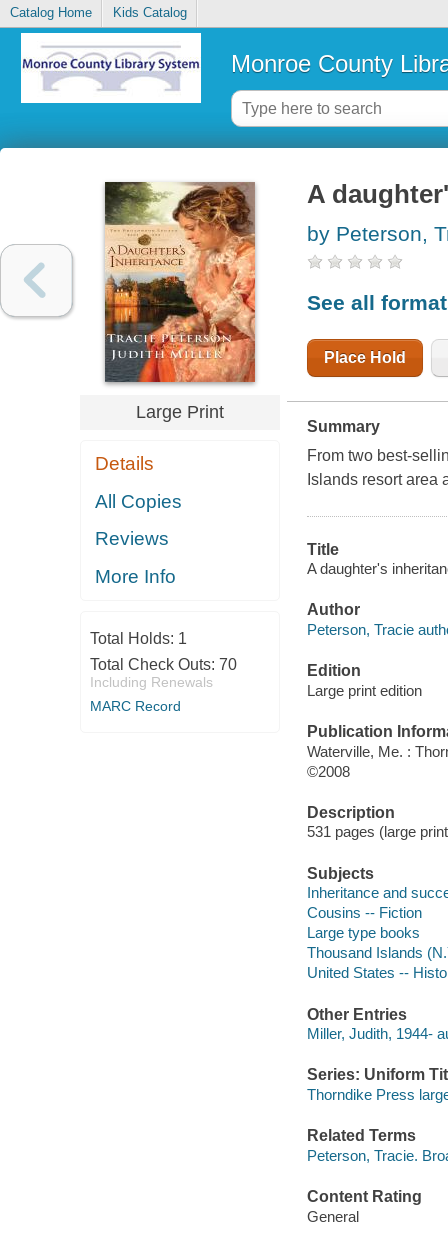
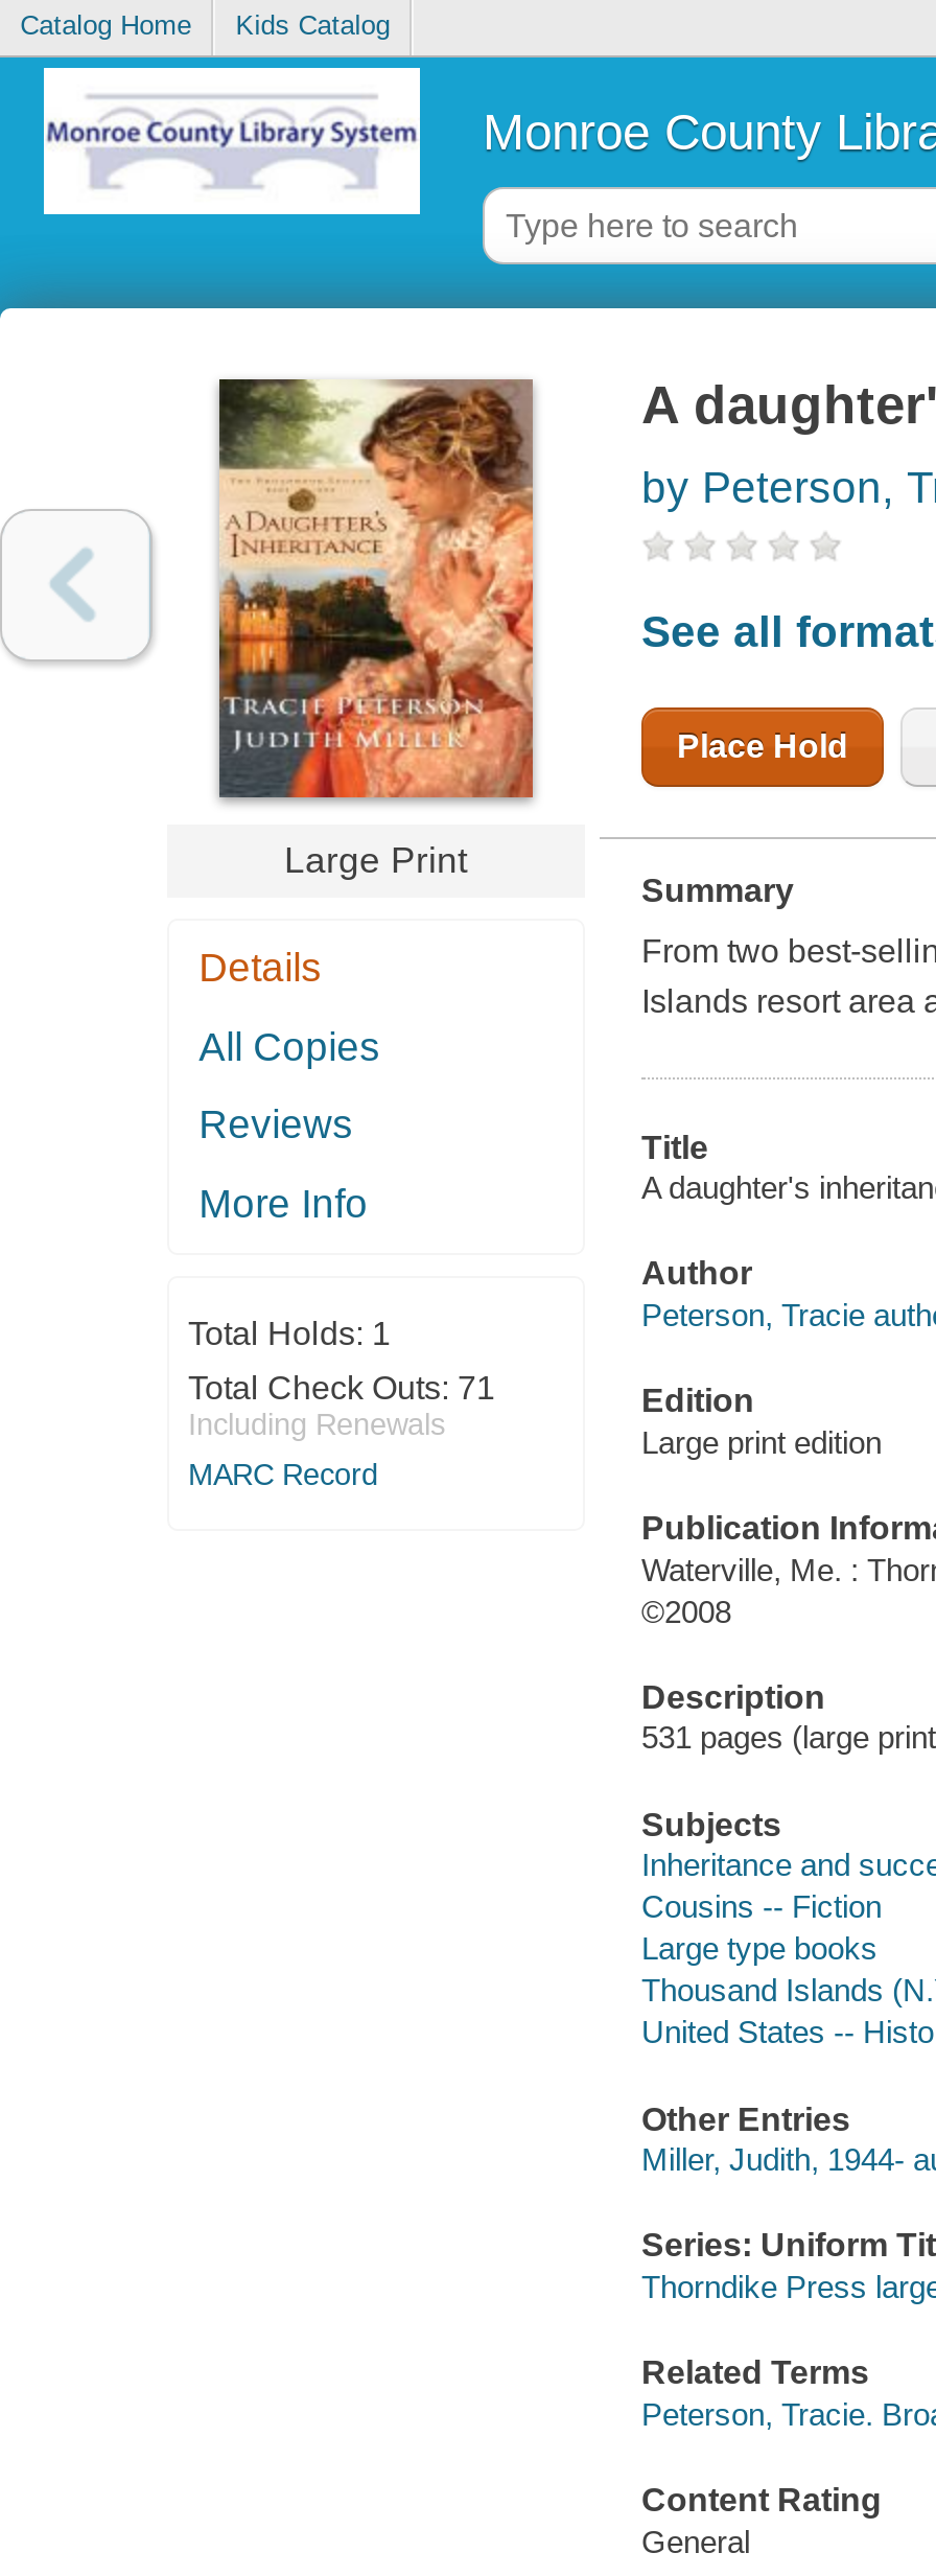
- Total Check Outs: 70
+ Total Check Outs: 71
